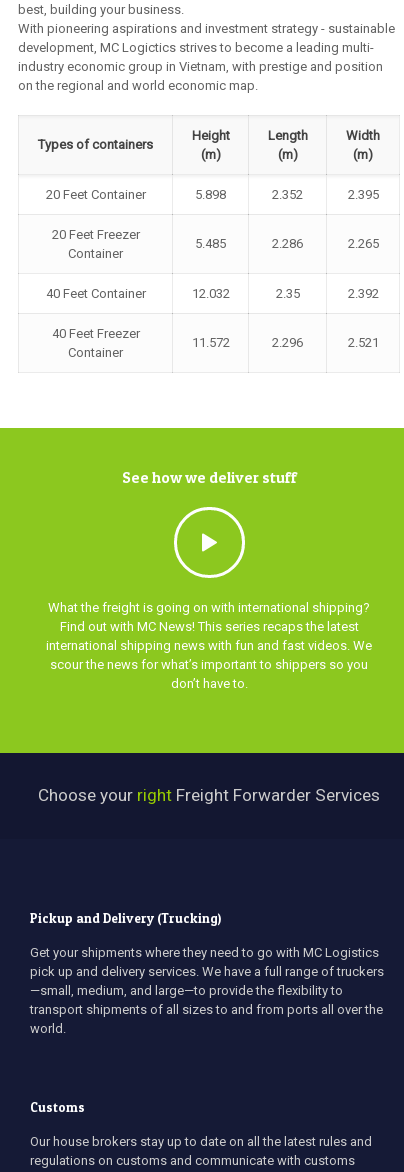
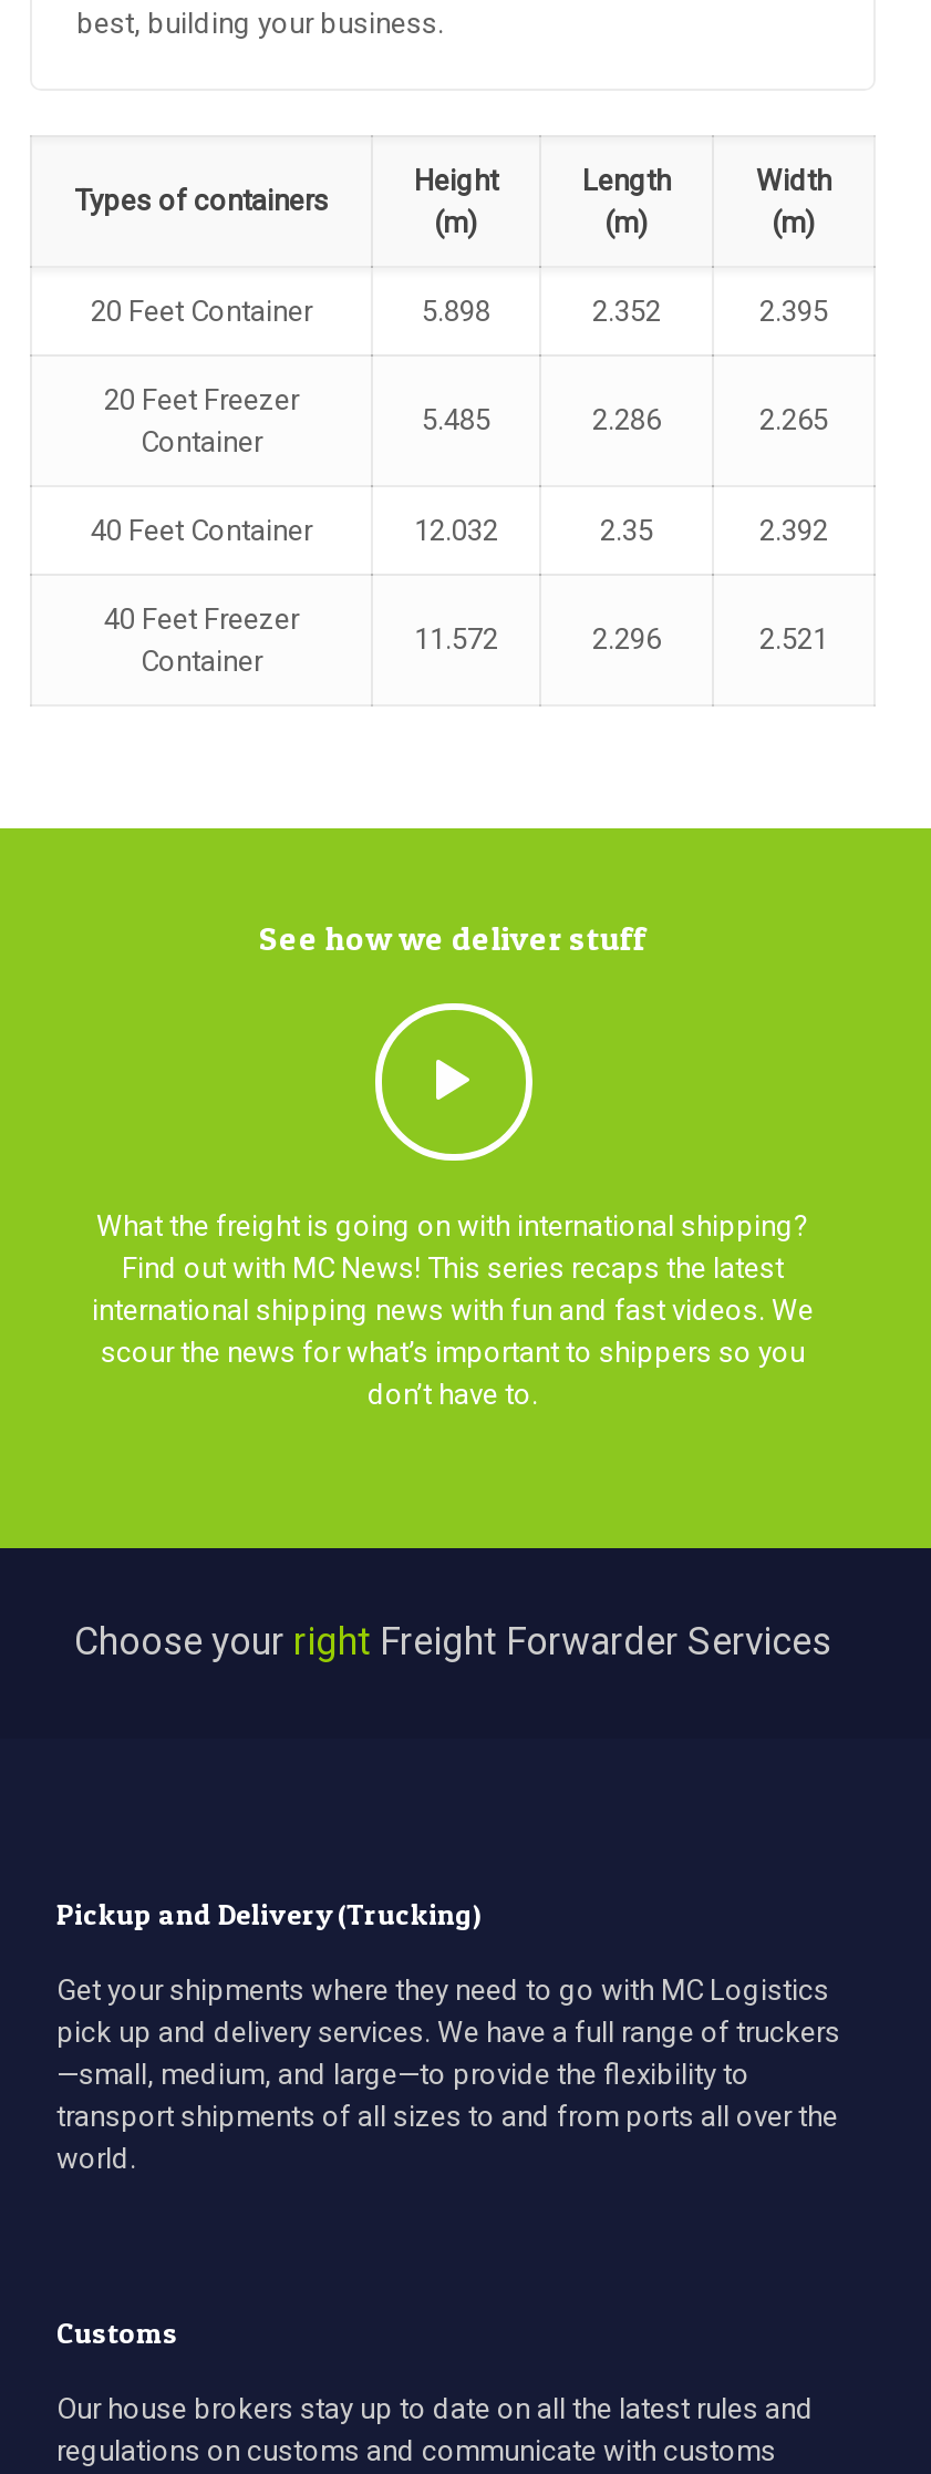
- With pioneering aspirations and investment strategy - sustainable
- development, MC Logictics strives to become a leading multi-
- industry economic group in Vietnam, with prestige and position
- on the regional and world economic map.
